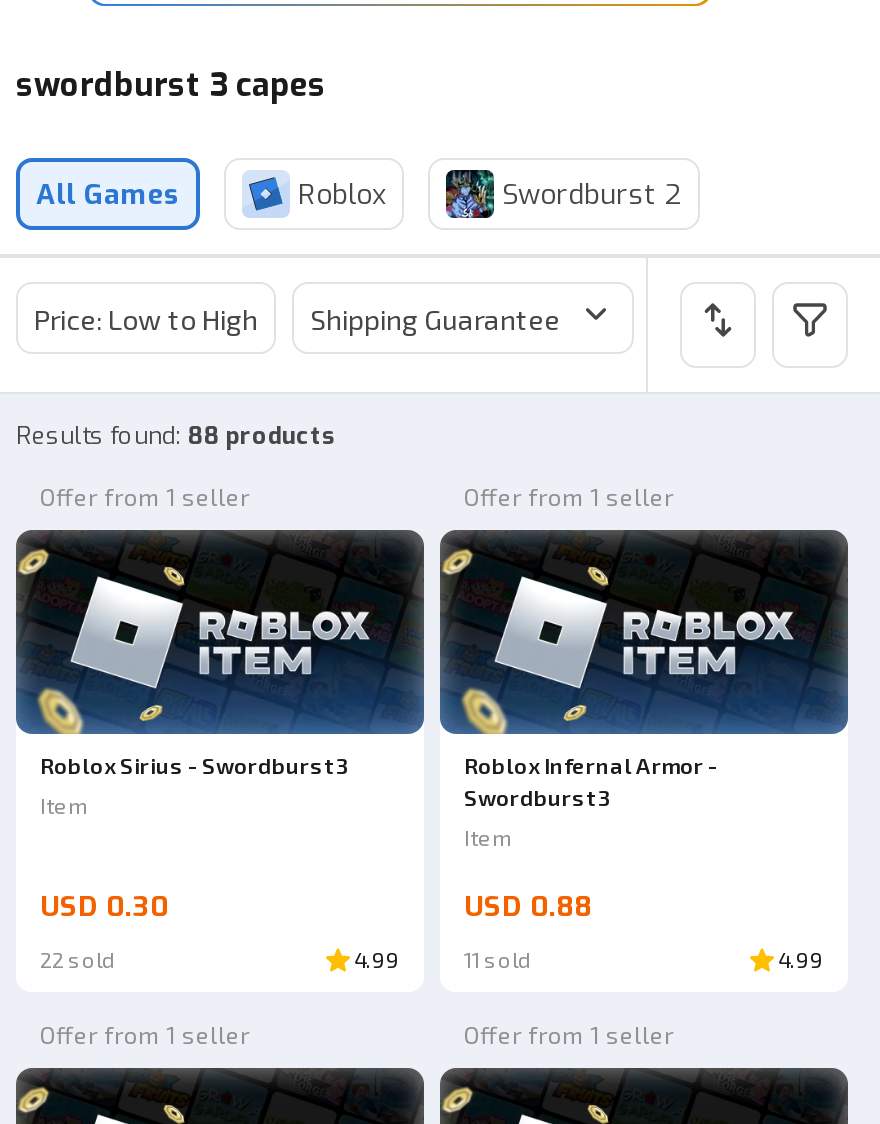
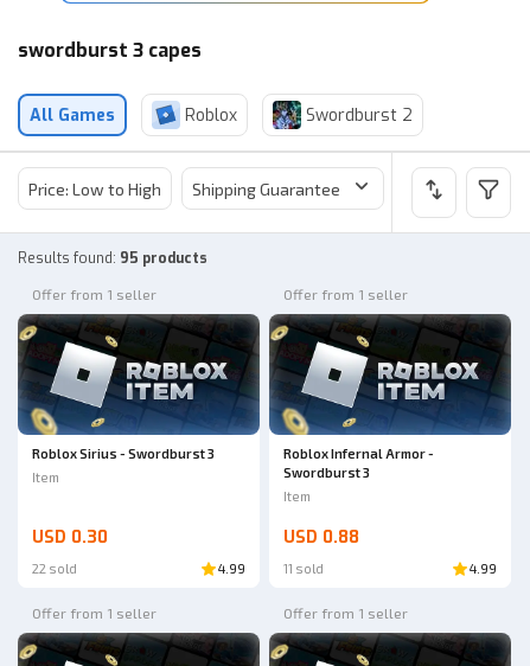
- Results found: 88 products
+ Results found: 95 products
